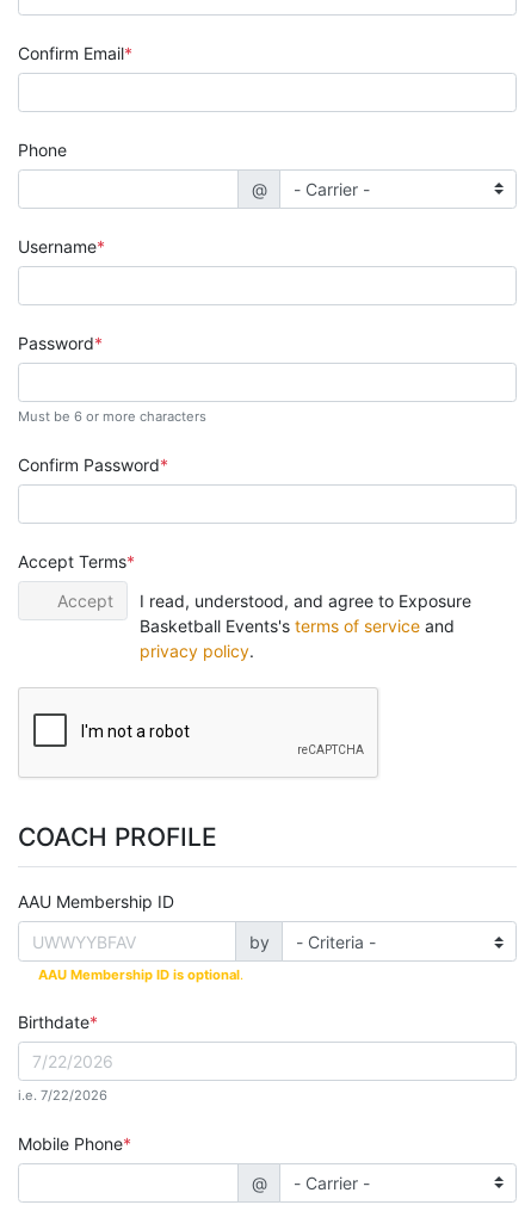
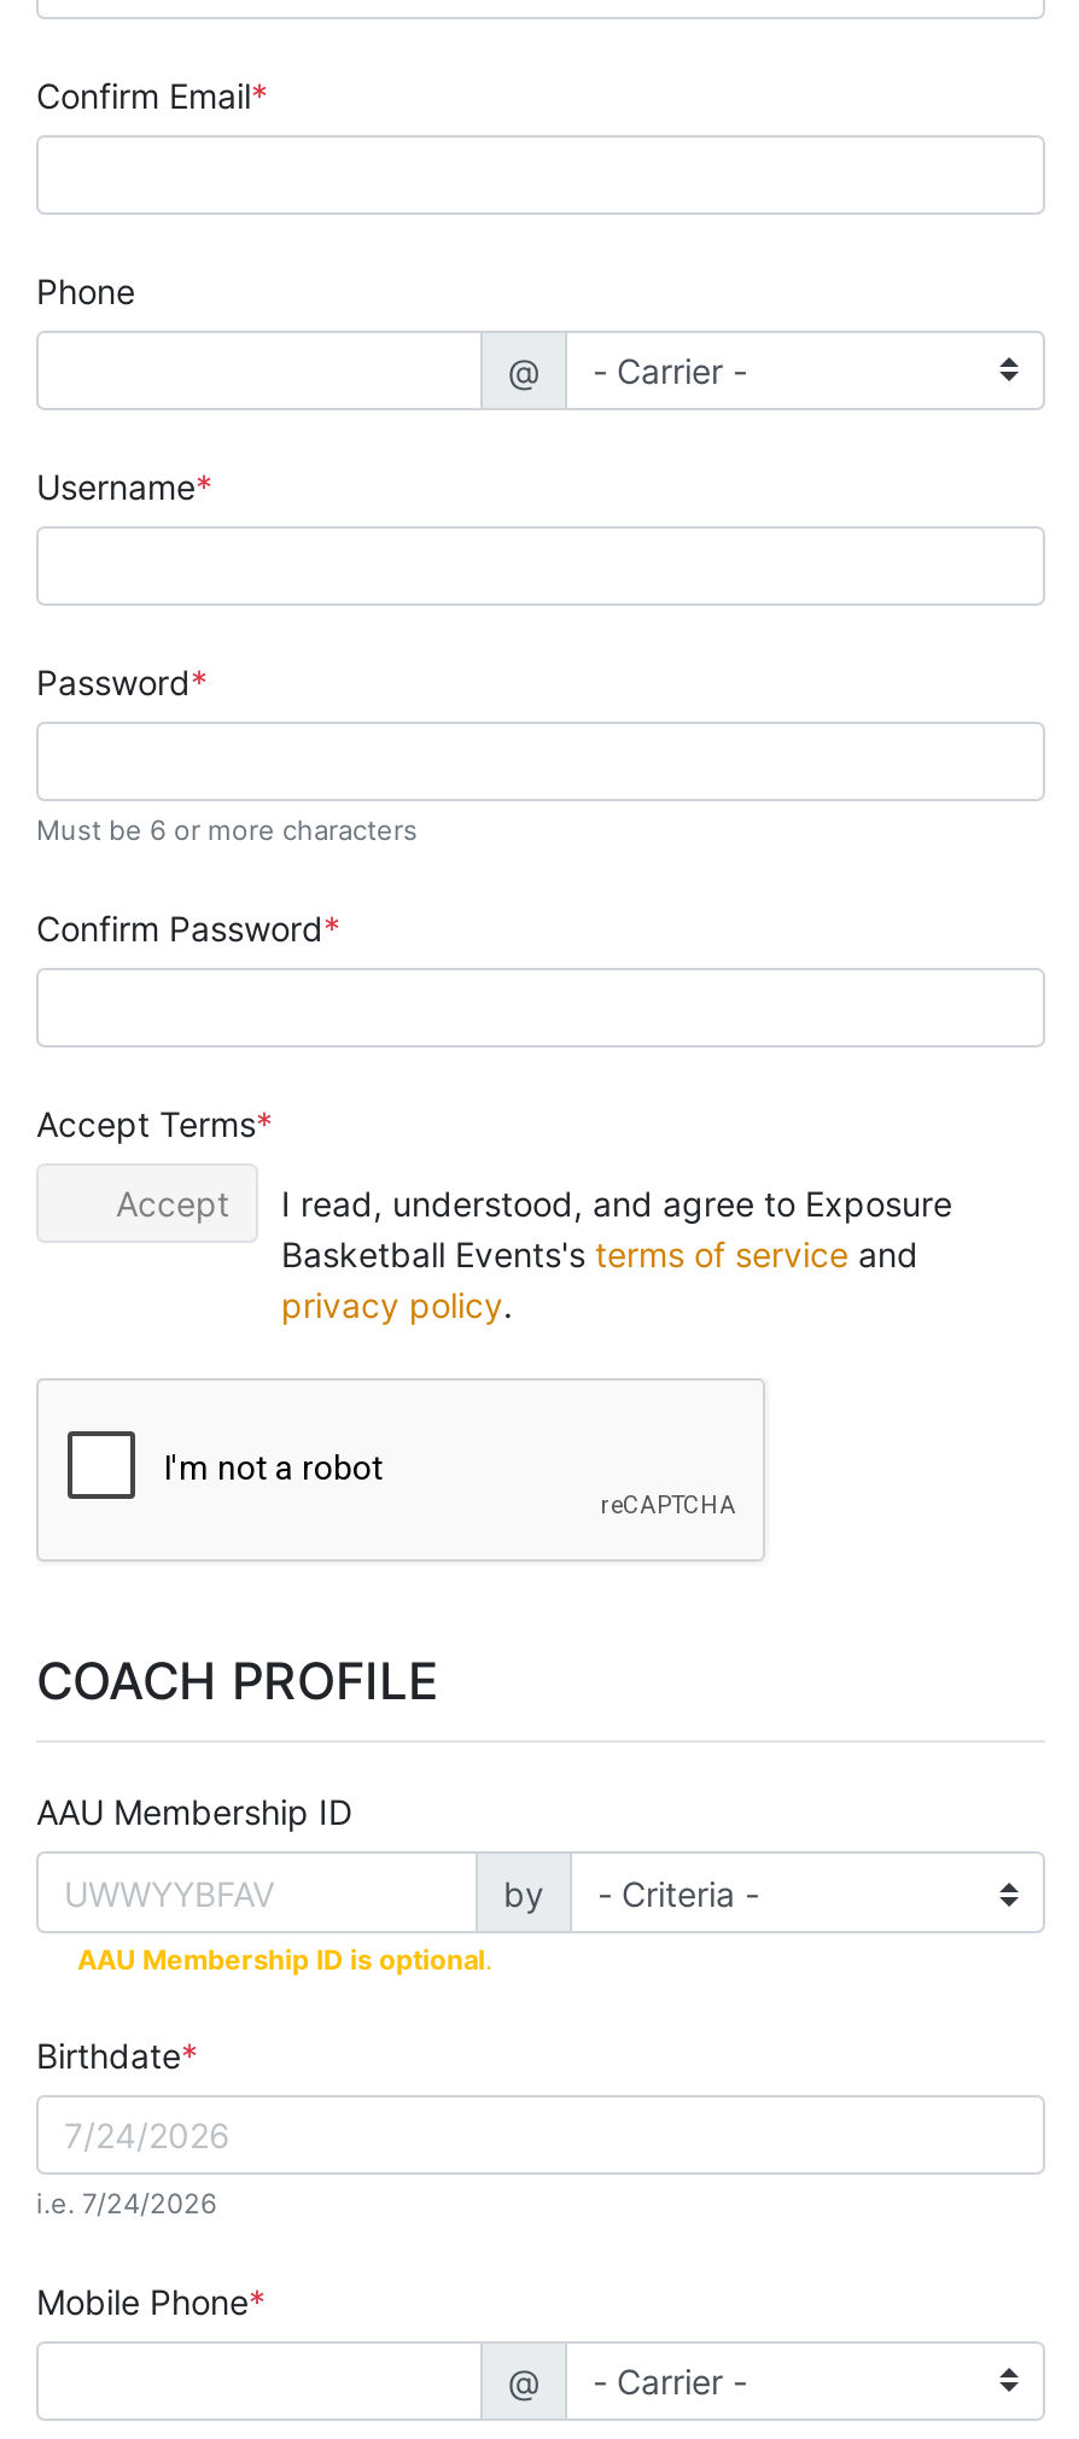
- i.e. 7/22/2026
+ i.e. 7/24/2026
